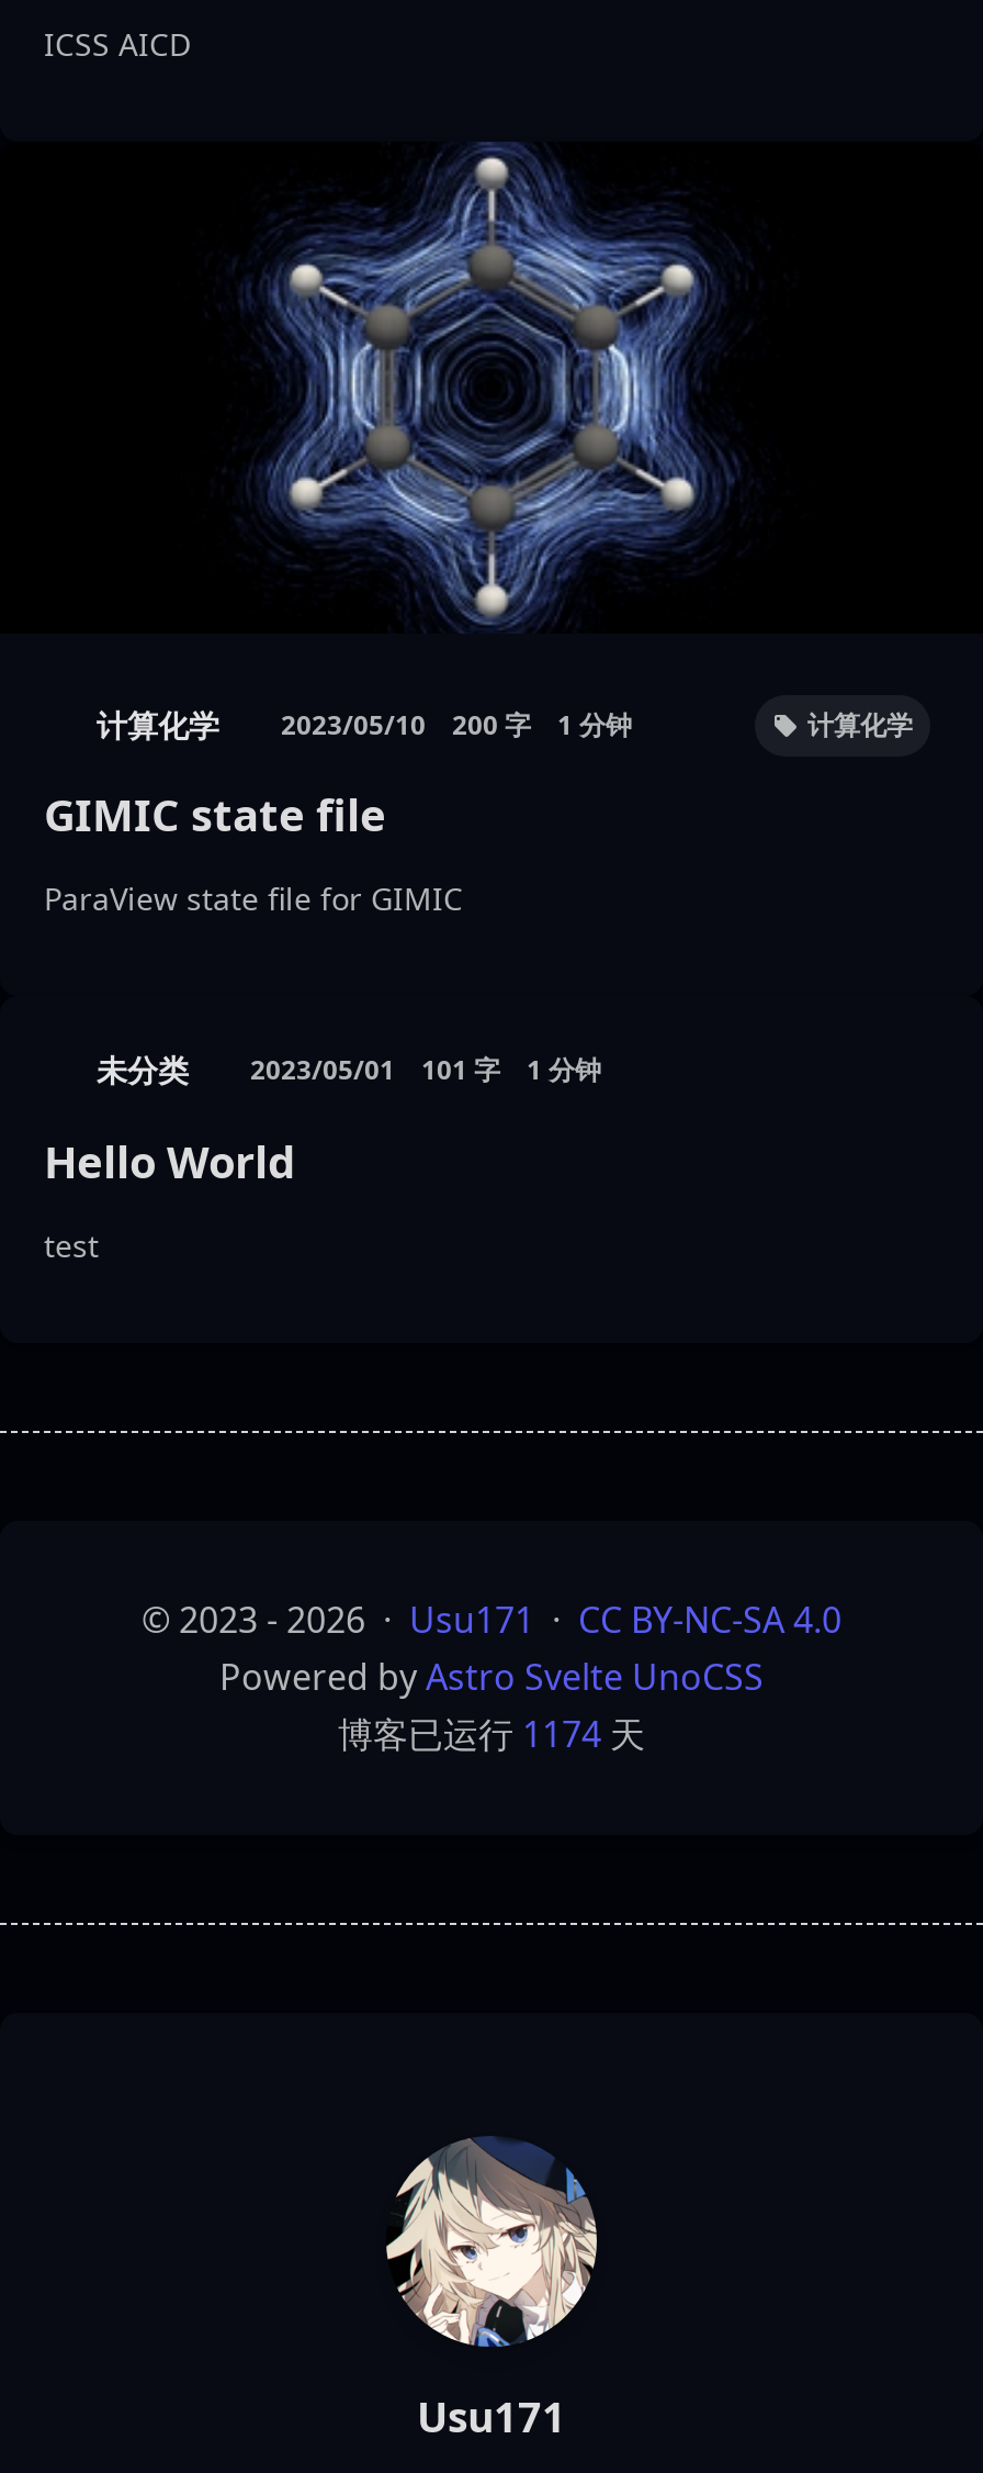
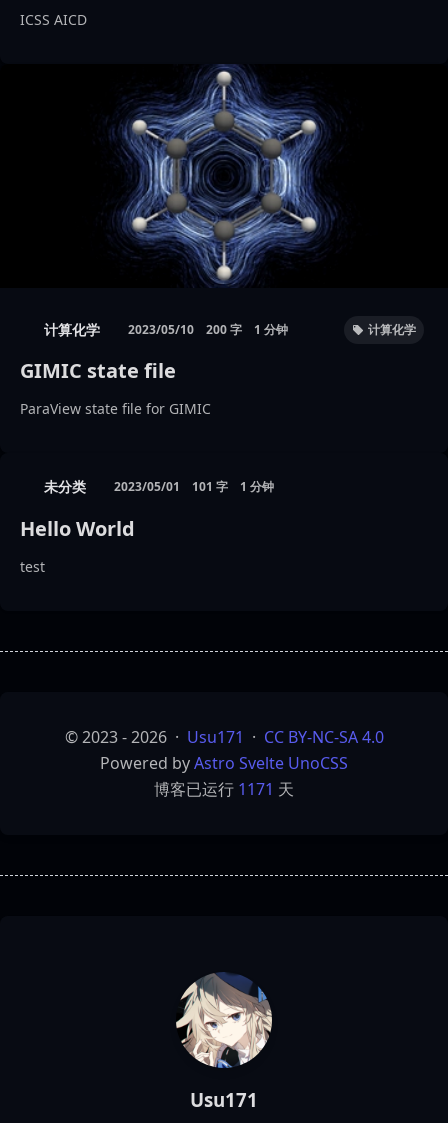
- 博客已运行 1174 天
+ 博客已运行 1171 天
